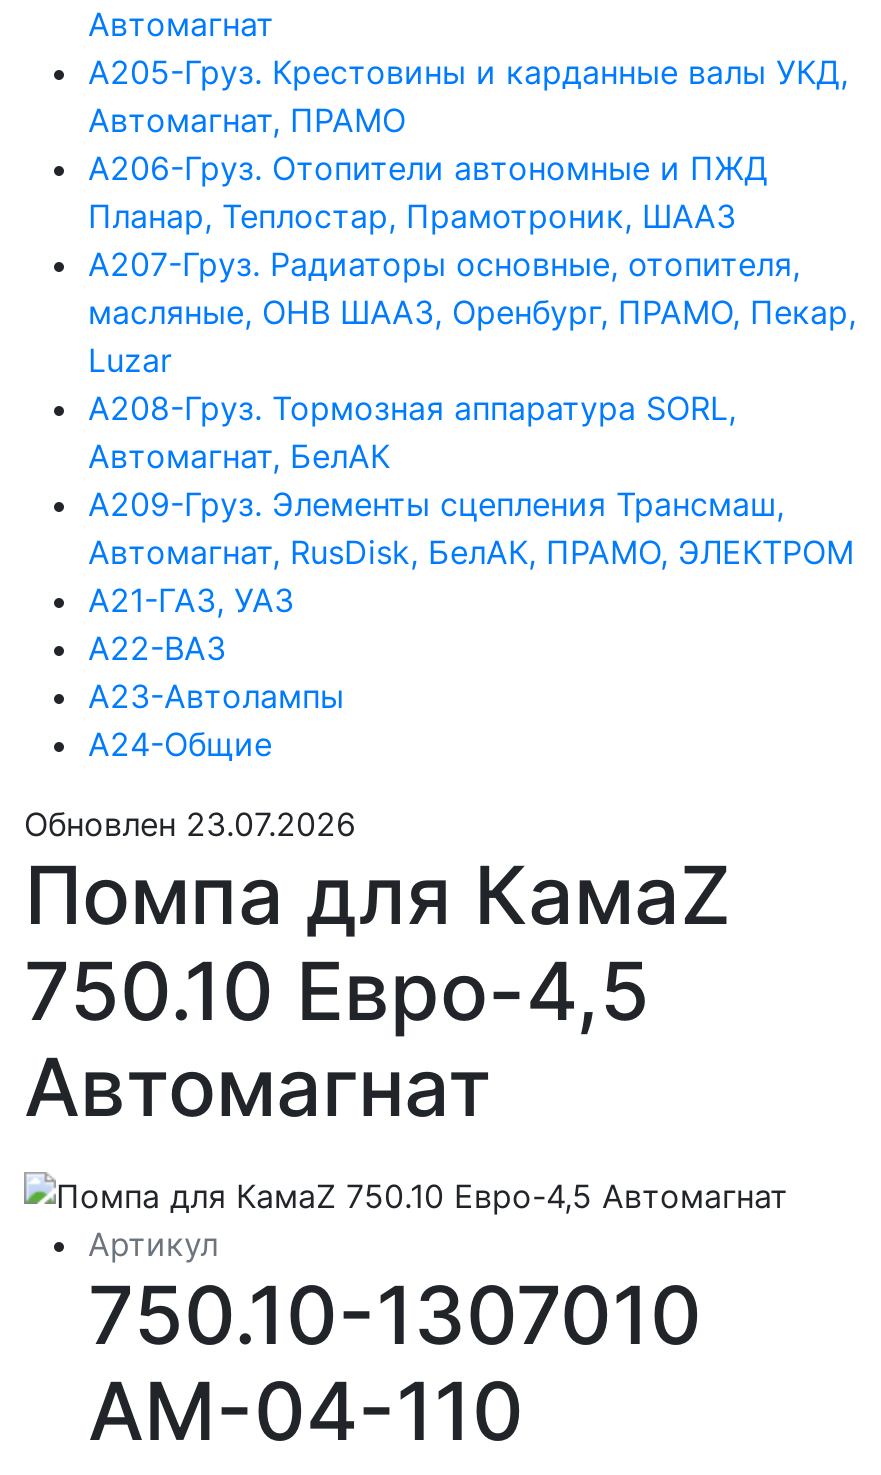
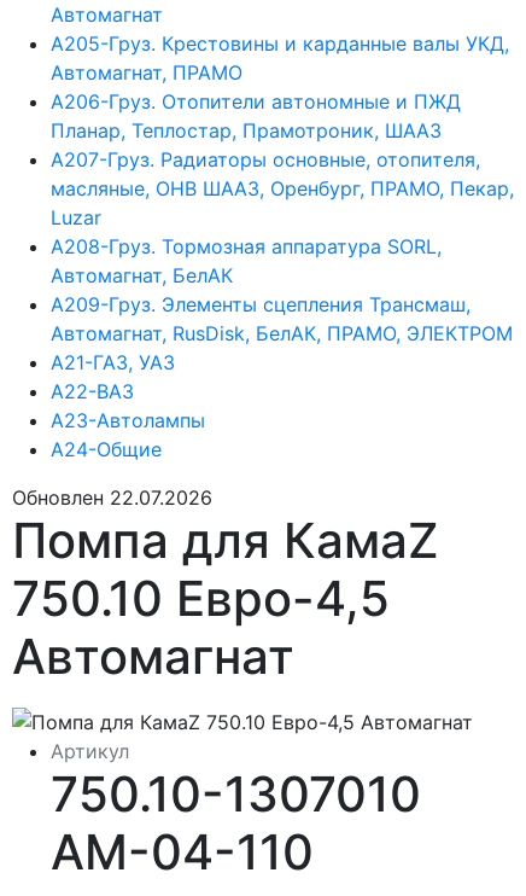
- Обновлен 23.07.2026
+ Обновлен 22.07.2026
